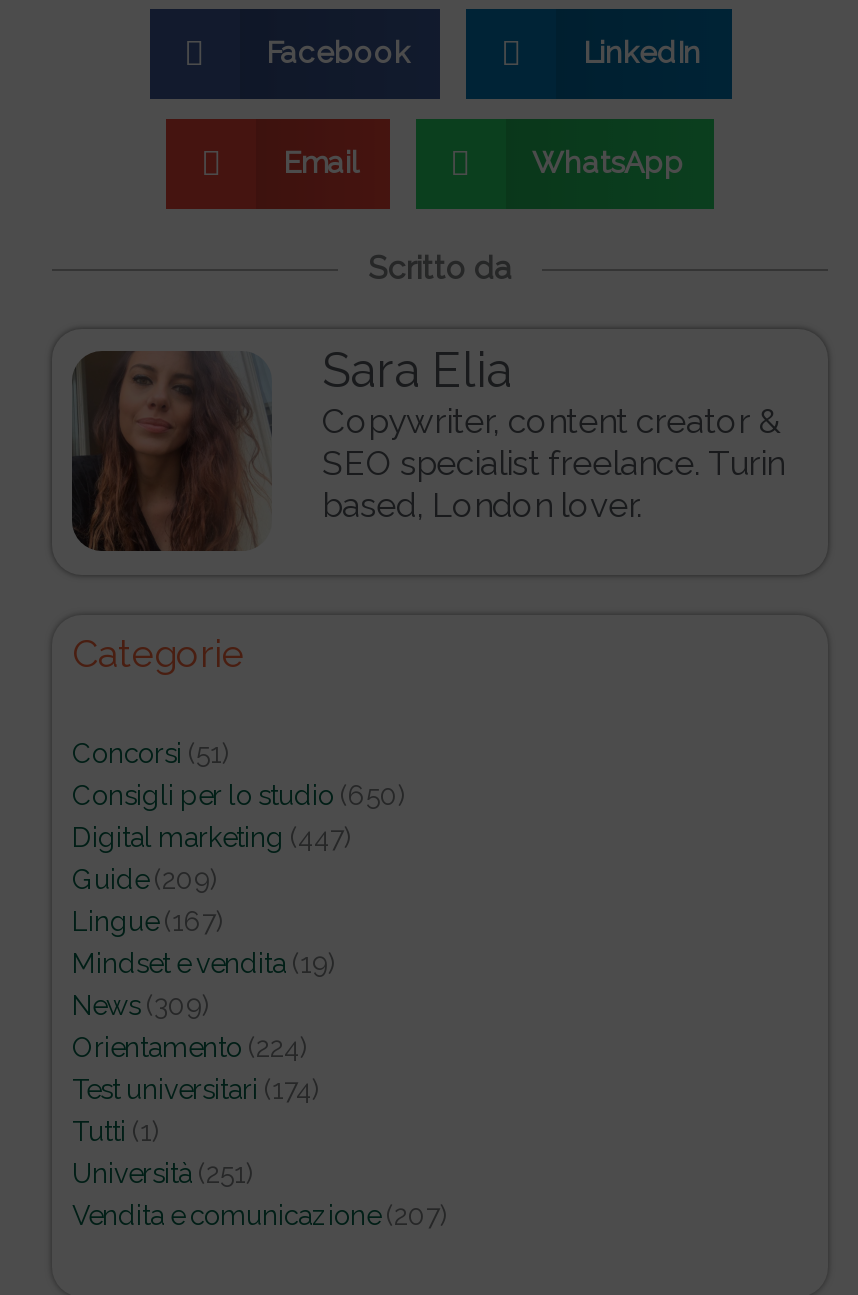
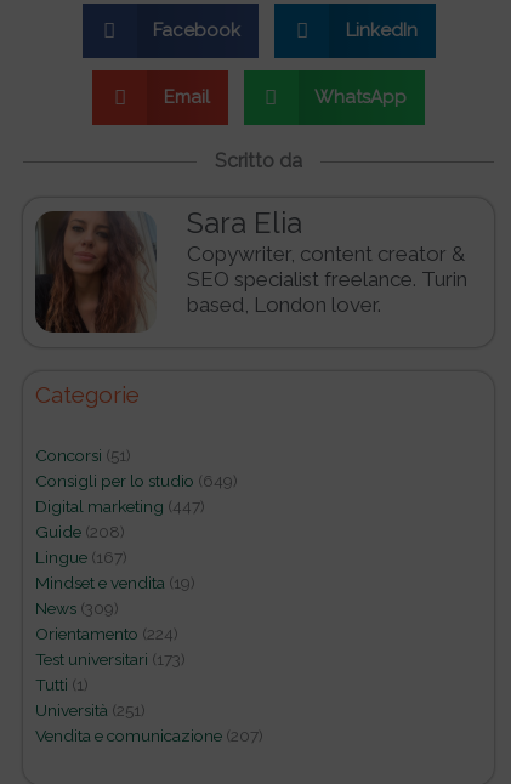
- Consigli per lo studio (650)
+ Consigli per lo studio (649)

- Guide(209)
+ Guide(208)

- Test universitari (174)
+ Test universitari (173)
